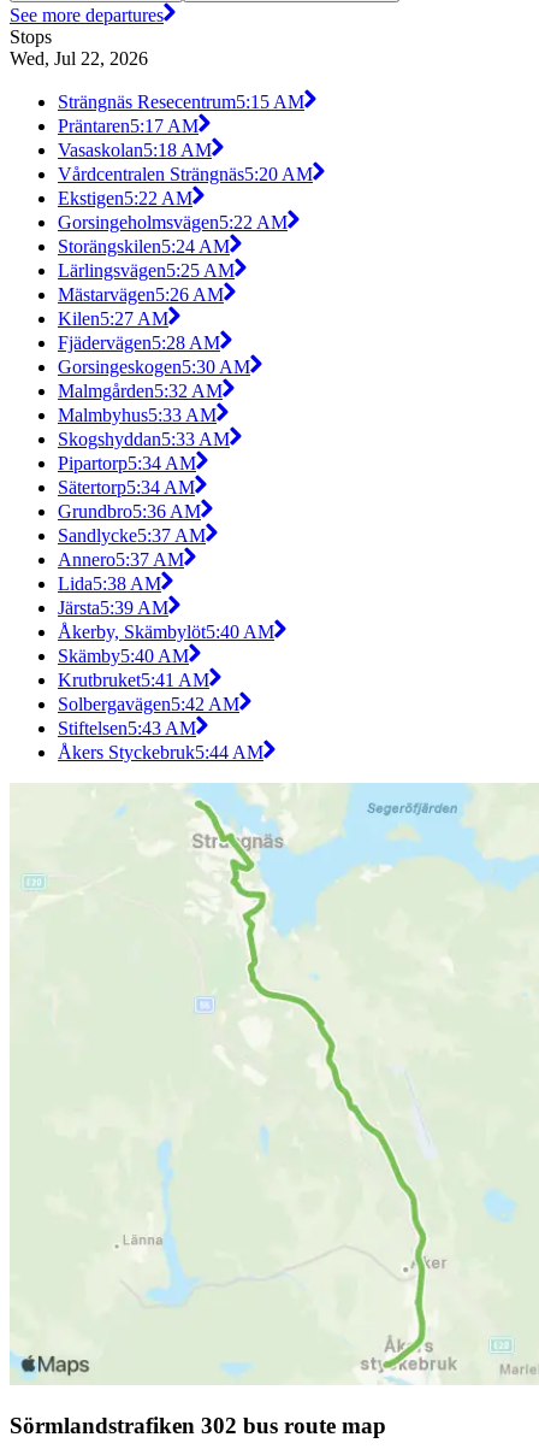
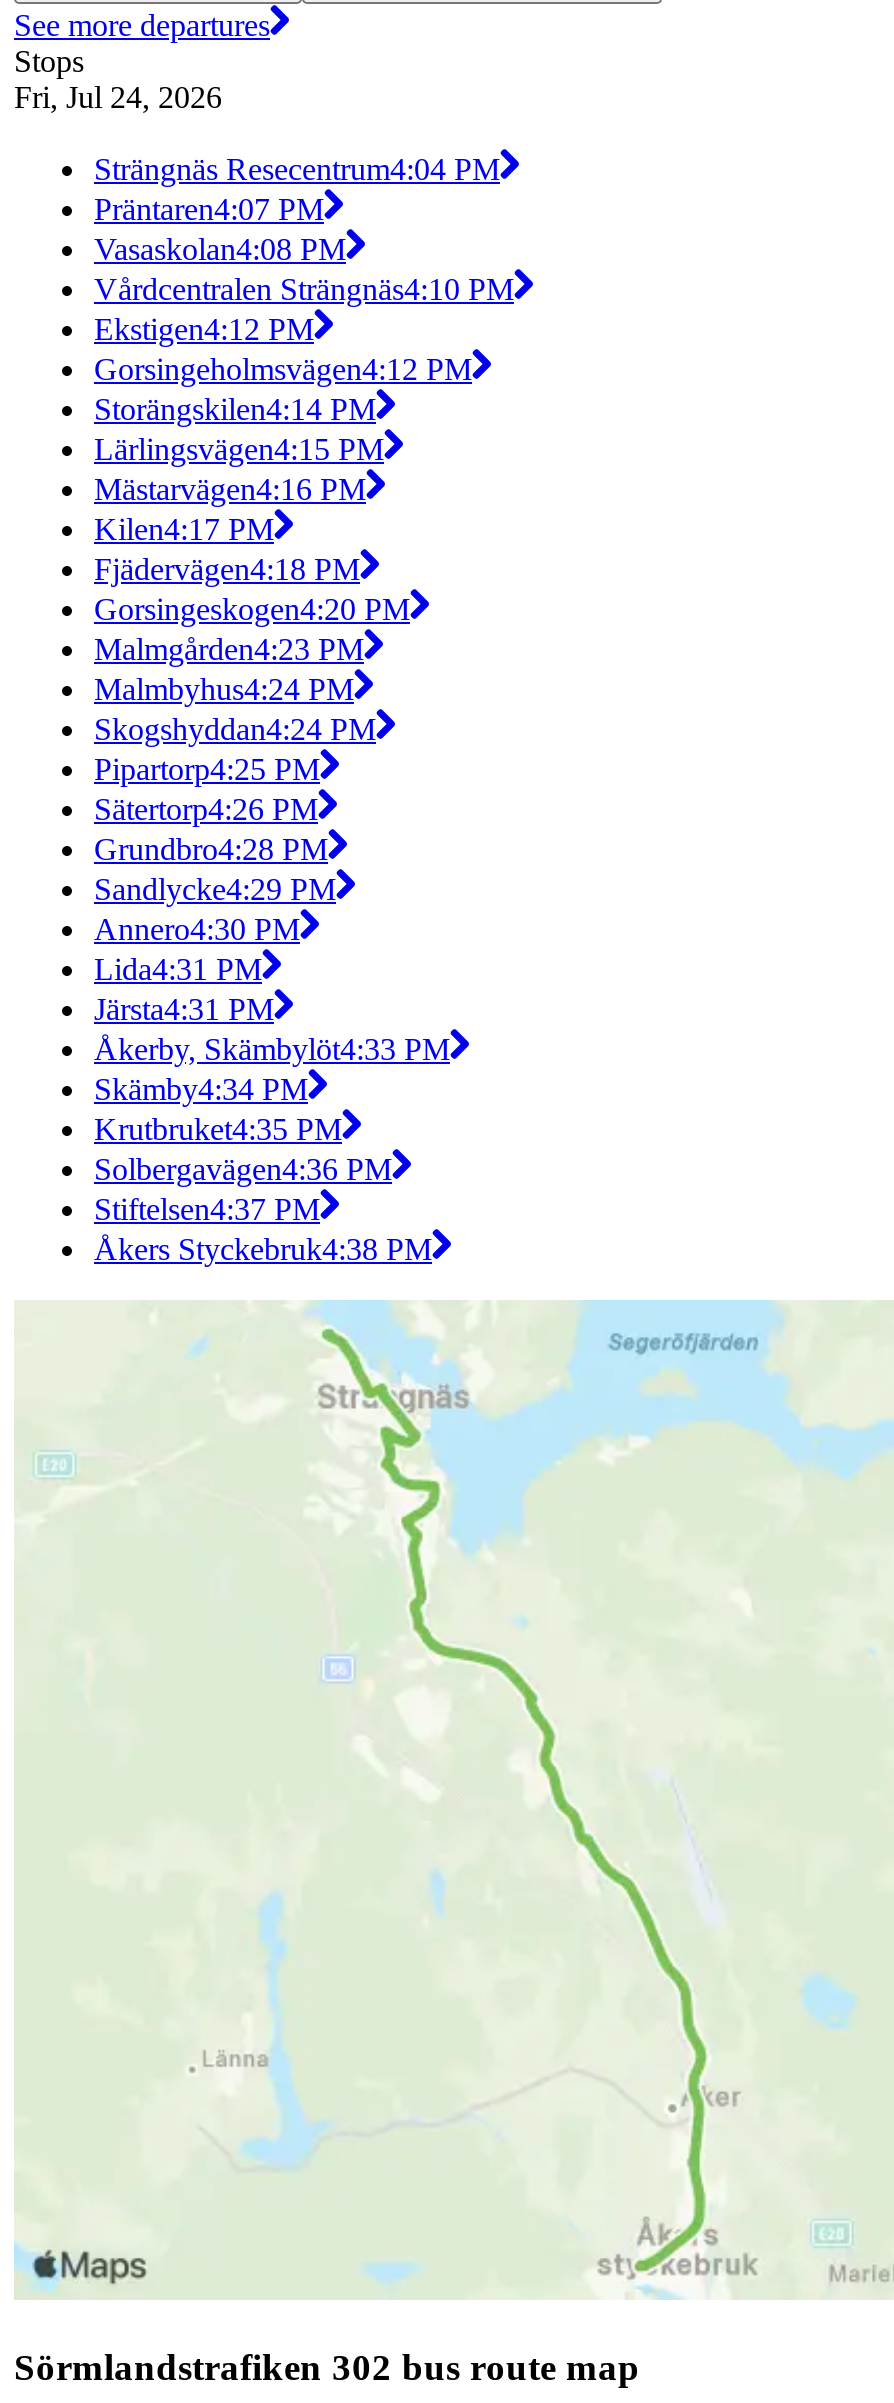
- Wed, Jul 22, 2026
+ Fri, Jul 24, 2026

- Strängnäs Resecentrum5:15 AM
+ Strängnäs Resecentrum4:04 PM

- Präntaren5:17 AM
+ Präntaren4:07 PM

- Vasaskolan5:18 AM
+ Vasaskolan4:08 PM

- Vårdcentralen Strängnäs5:20 AM
+ Vårdcentralen Strängnäs4:10 PM

- Ekstigen5:22 AM
+ Ekstigen4:12 PM

- Gorsingeholmsvägen5:22 AM
+ Gorsingeholmsvägen4:12 PM

- Storängskilen5:24 AM
+ Storängskilen4:14 PM

- Lärlingsvägen5:25 AM
+ Lärlingsvägen4:15 PM

- Mästarvägen5:26 AM
+ Mästarvägen4:16 PM

- Kilen5:27 AM
+ Kilen4:17 PM

- Fjädervägen5:28 AM
+ Fjädervägen4:18 PM

- Gorsingeskogen5:30 AM
+ Gorsingeskogen4:20 PM

- Malmgården5:32 AM
+ Malmgården4:23 PM

- Malmbyhus5:33 AM
+ Malmbyhus4:24 PM

- Skogshyddan5:33 AM
+ Skogshyddan4:24 PM

- Pipartorp5:34 AM
+ Pipartorp4:25 PM

- Sätertorp5:34 AM
+ Sätertorp4:26 PM

- Grundbro5:36 AM
+ Grundbro4:28 PM

- Sandlycke5:37 AM
+ Sandlycke4:29 PM

- Annero5:37 AM
+ Annero4:30 PM

- Lida5:38 AM
+ Lida4:31 PM

- Järsta5:39 AM
+ Järsta4:31 PM

- Åkerby, Skämbylöt5:40 AM
+ Åkerby, Skämbylöt4:33 PM

- Skämby5:40 AM
+ Skämby4:34 PM

- Krutbruket5:41 AM
+ Krutbruket4:35 PM

- Solbergavägen5:42 AM
+ Solbergavägen4:36 PM

- Stiftelsen5:43 AM
+ Stiftelsen4:37 PM

- Åkers Styckebruk5:44 AM
+ Åkers Styckebruk4:38 PM
